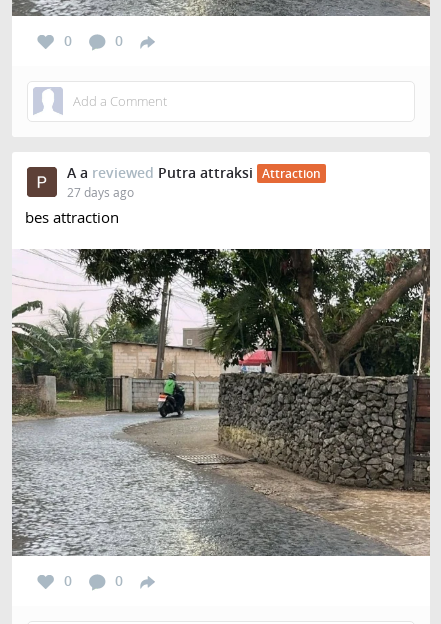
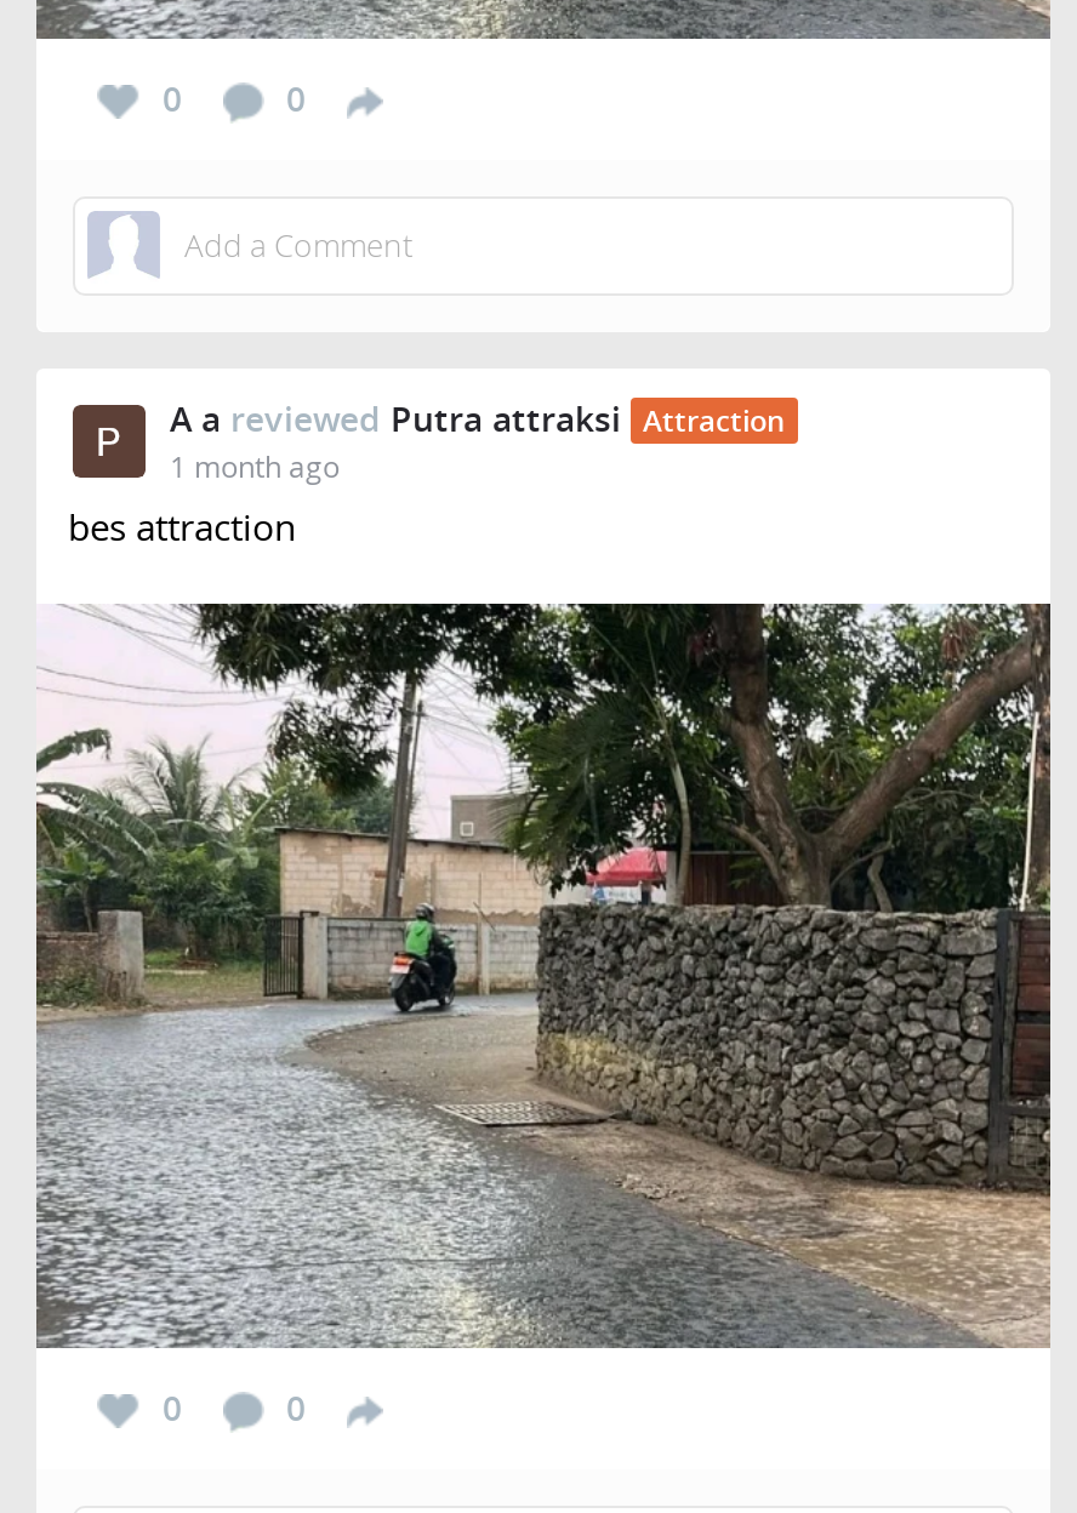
- 27 days ago
+ 1 month ago
